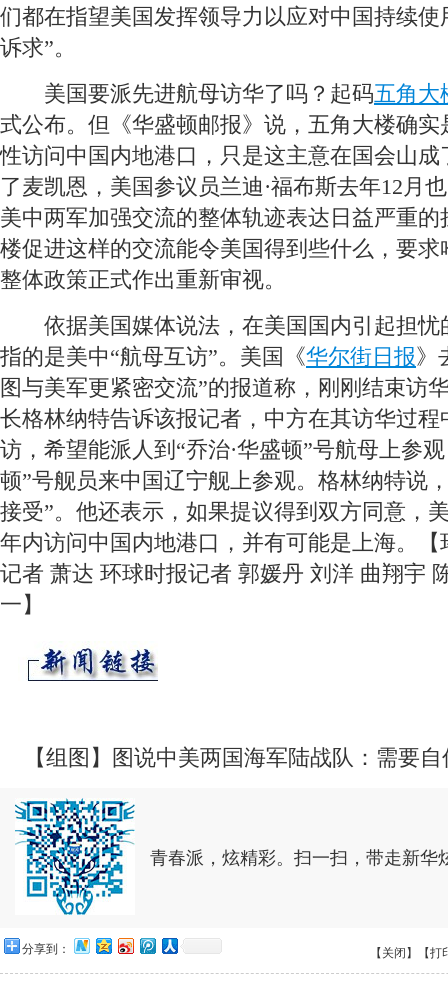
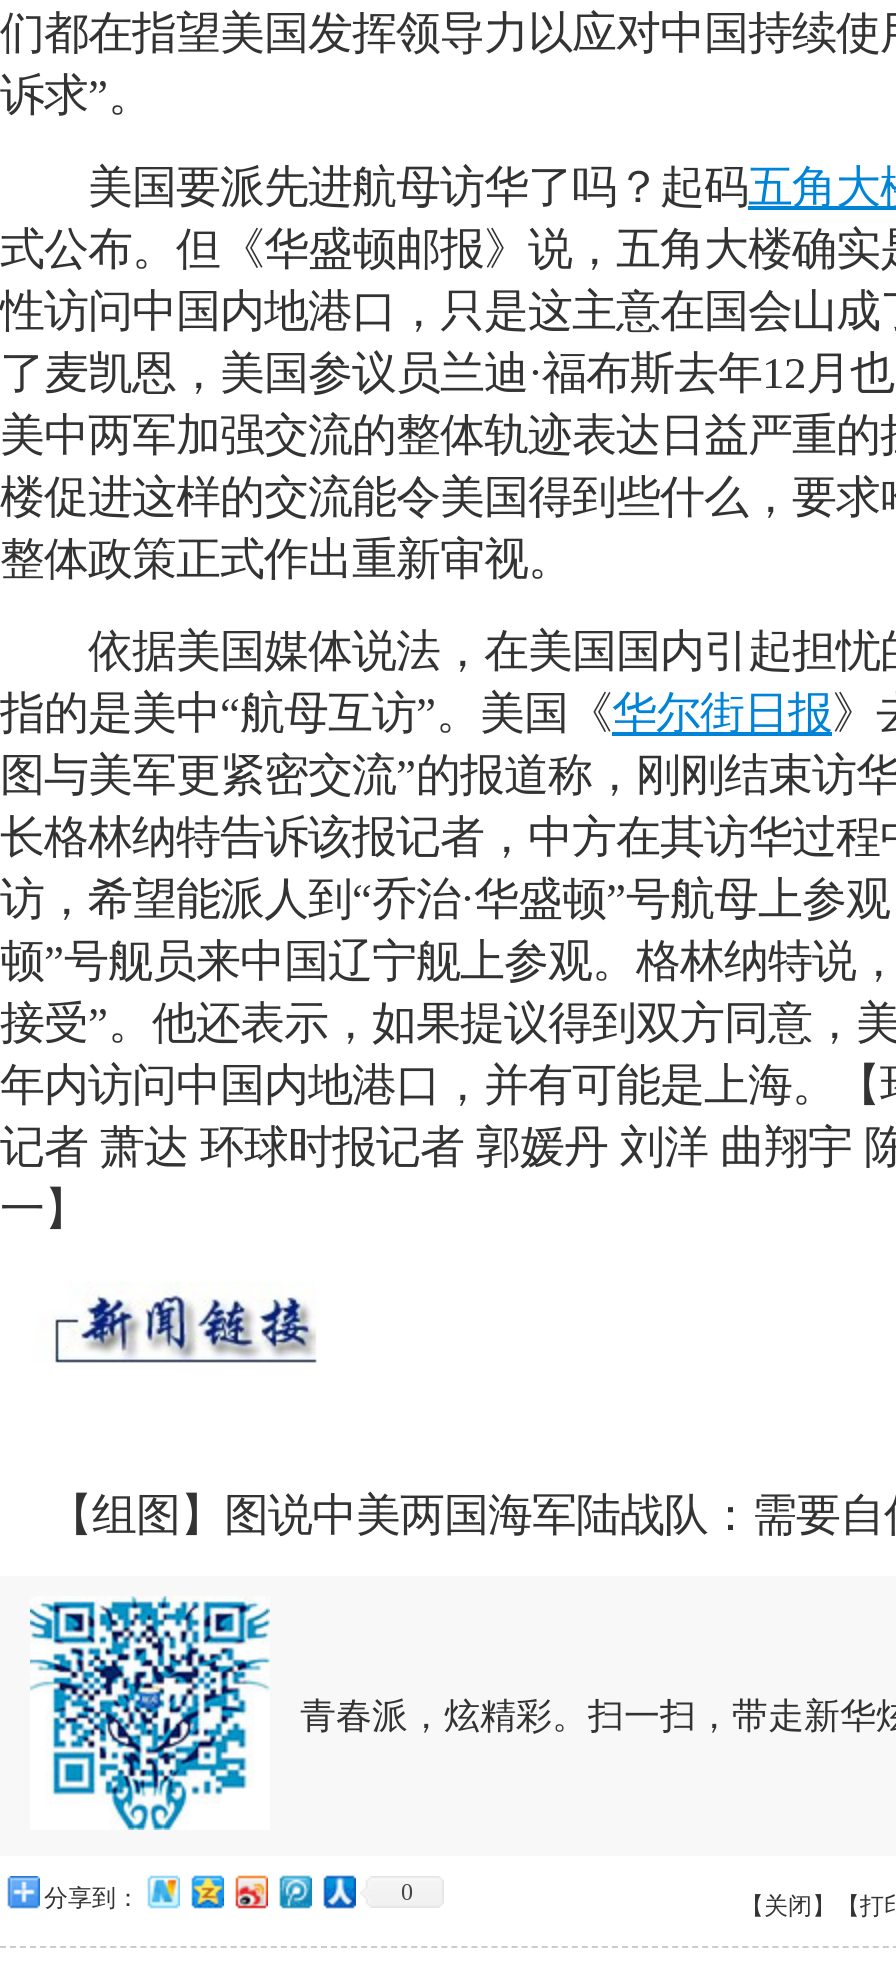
+ 0
